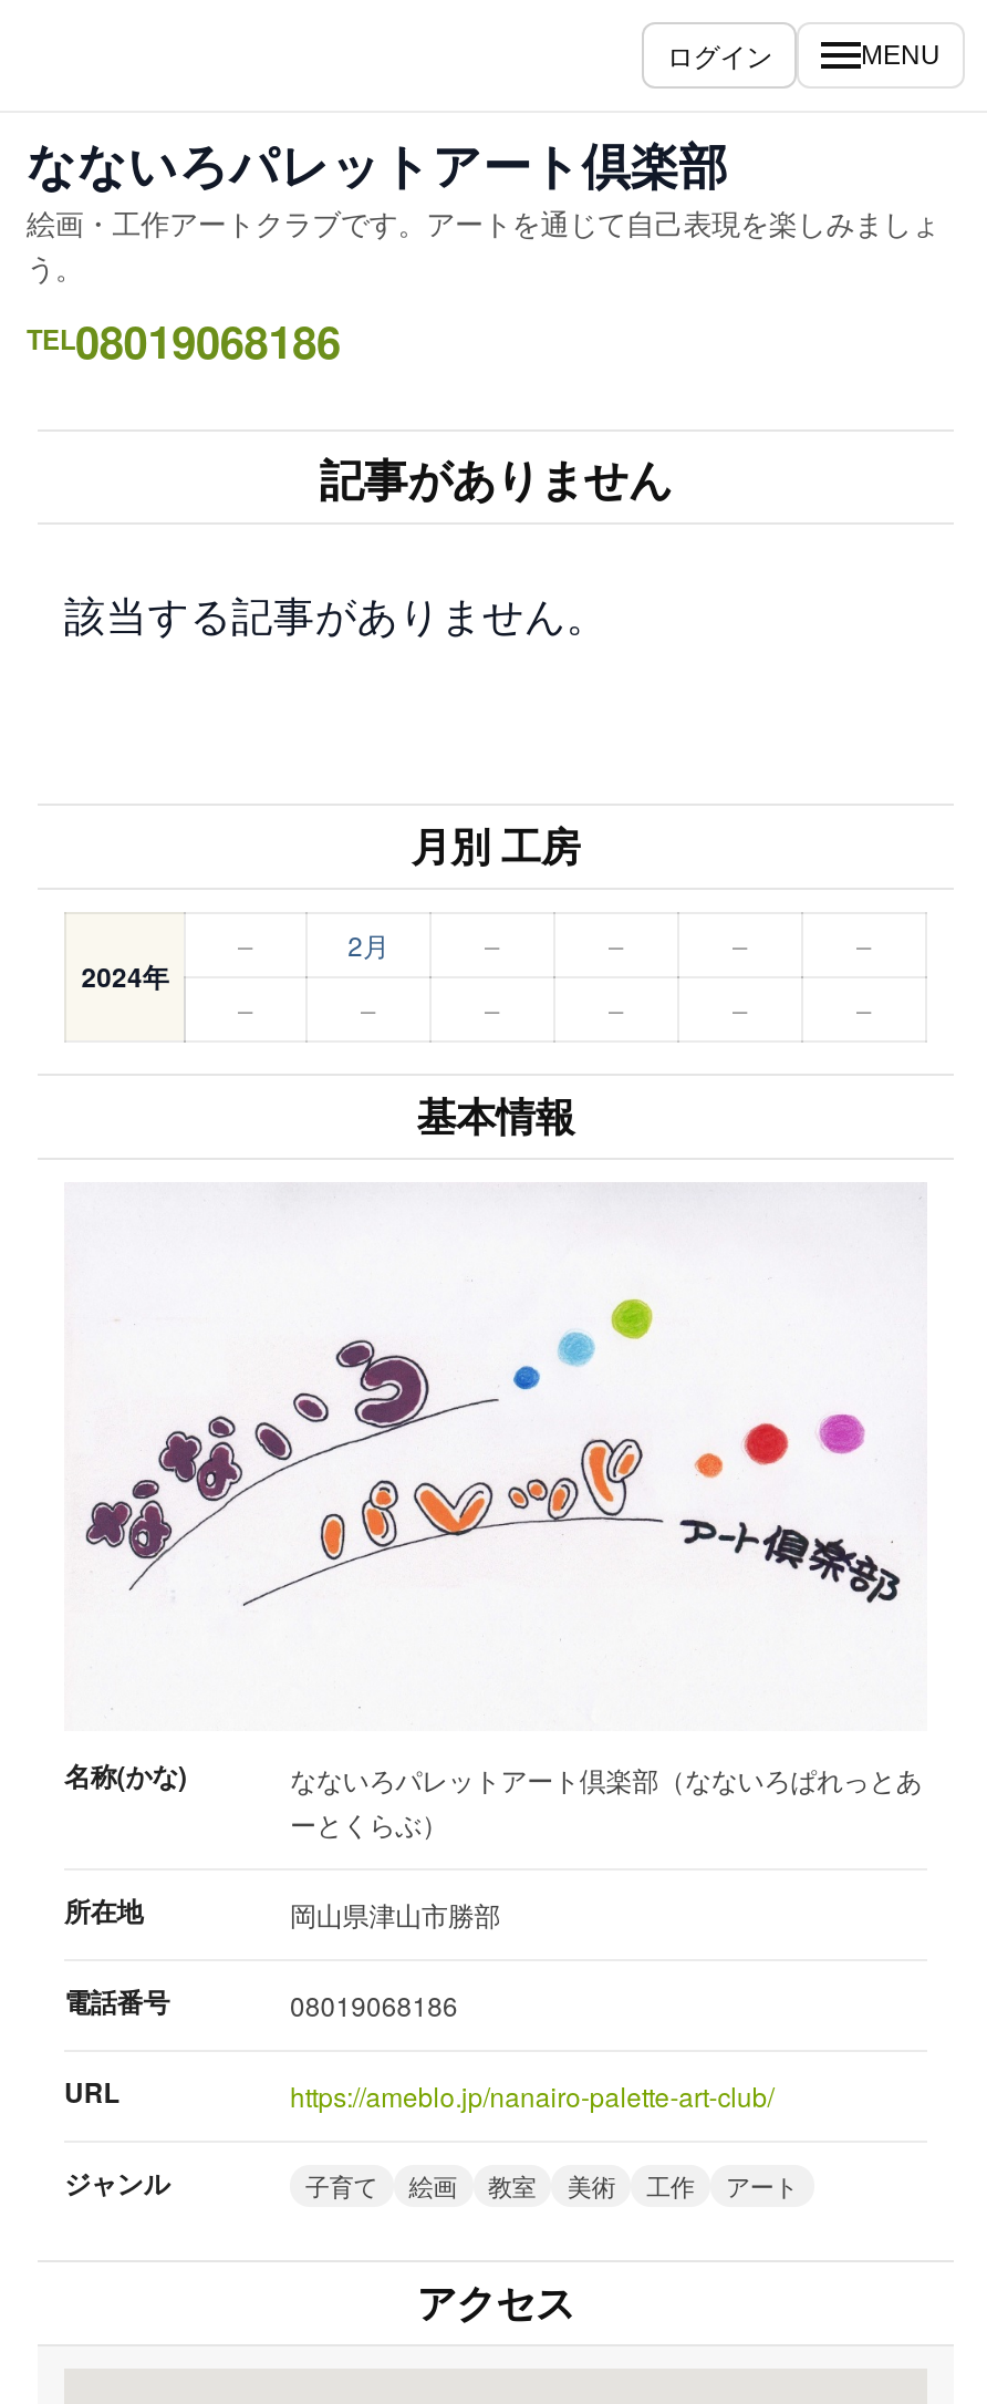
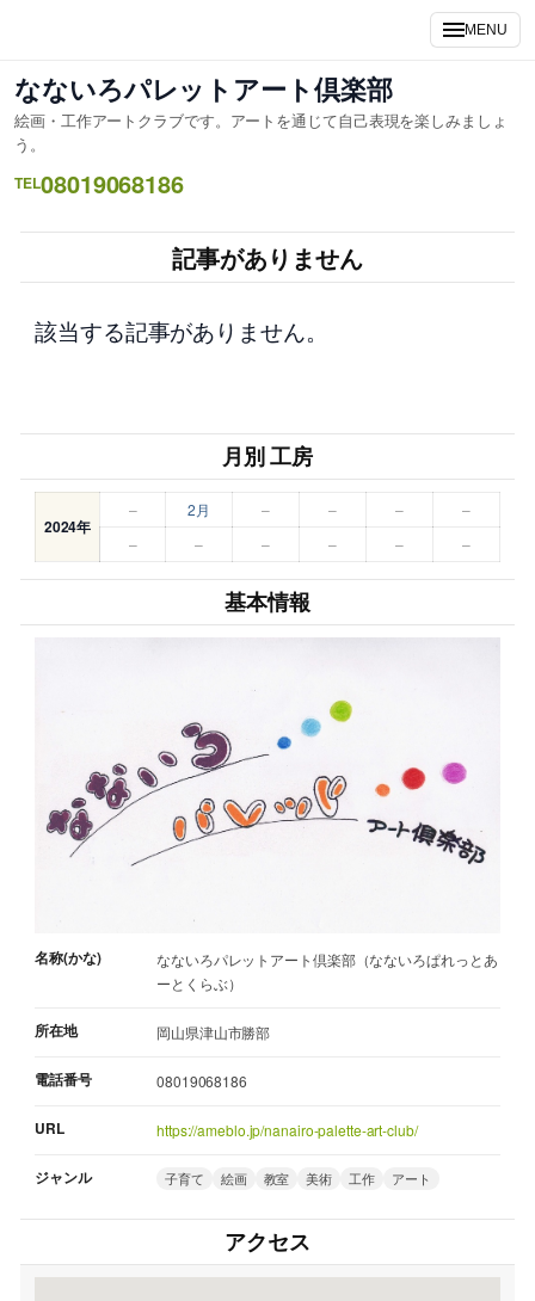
- ログイン
